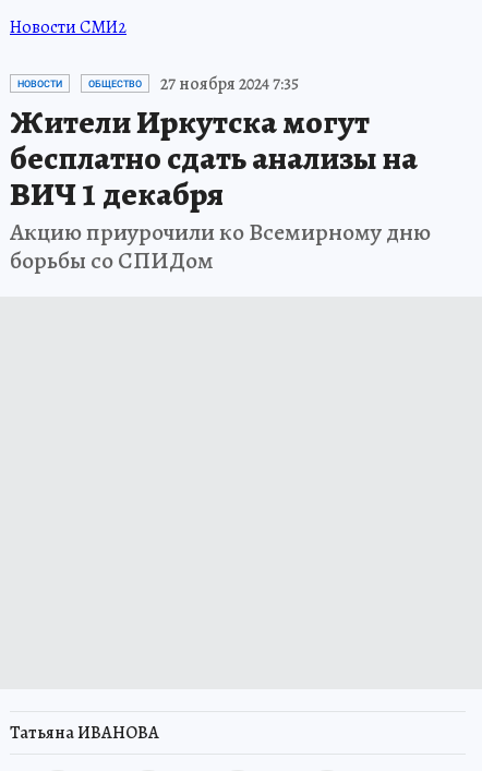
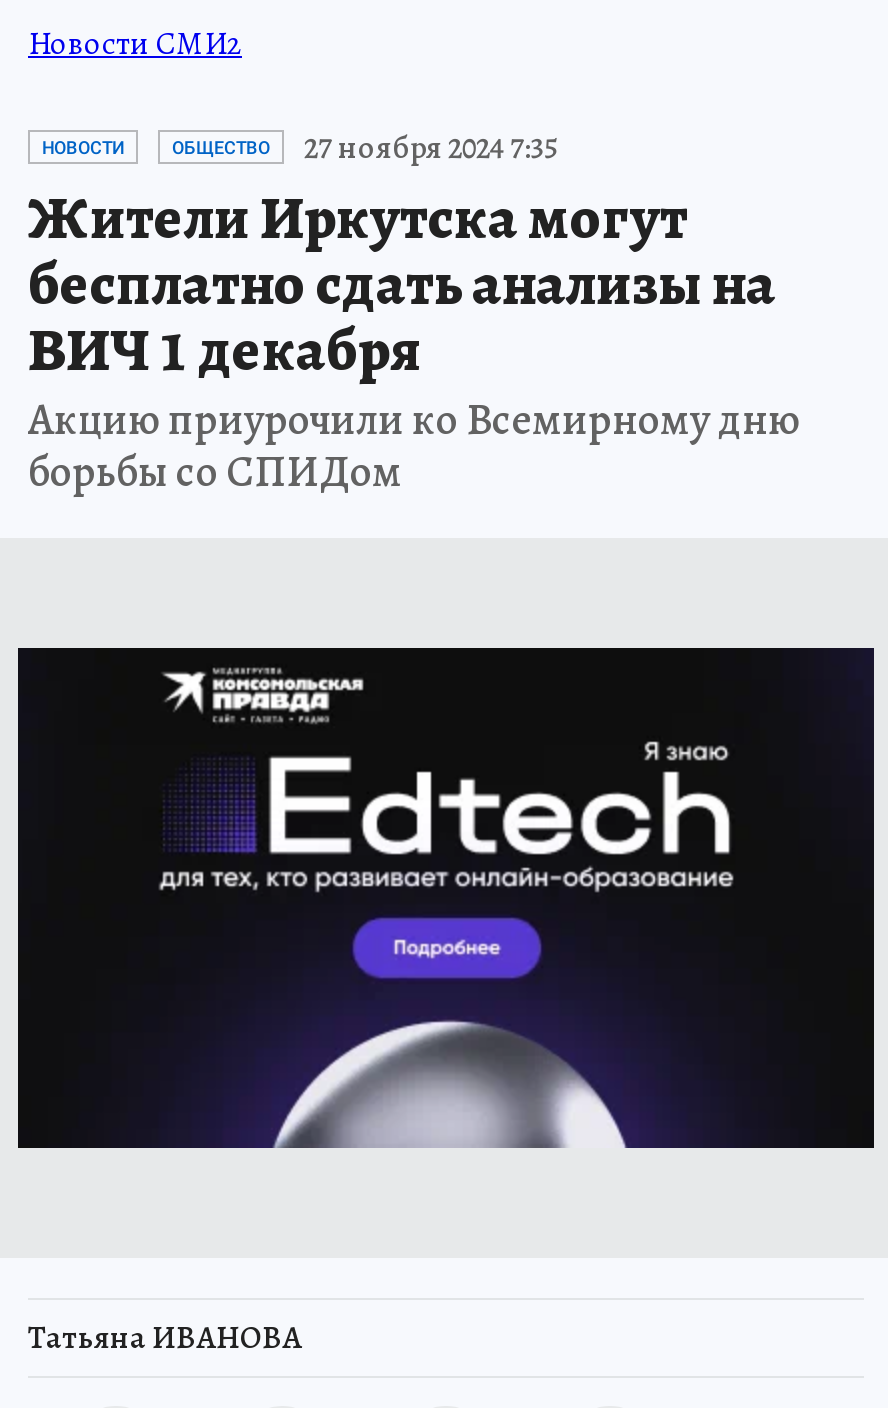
+ [image]
